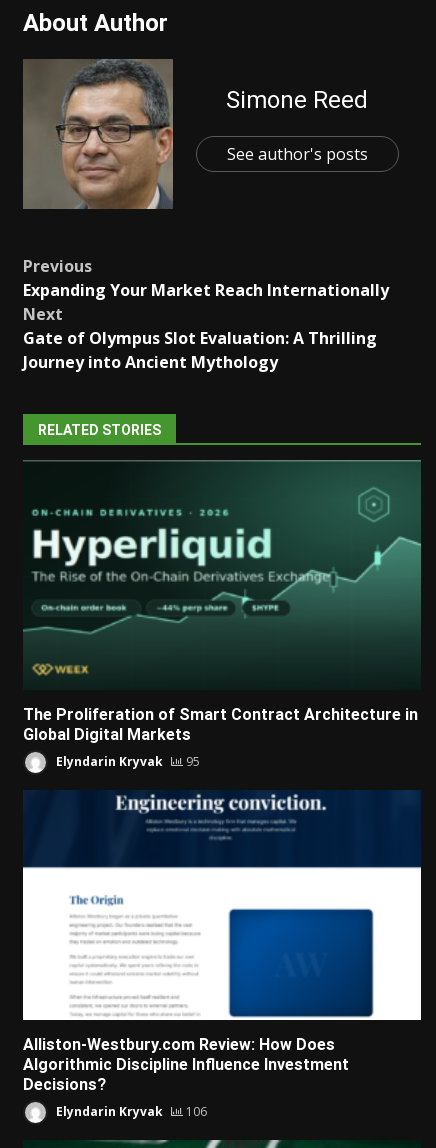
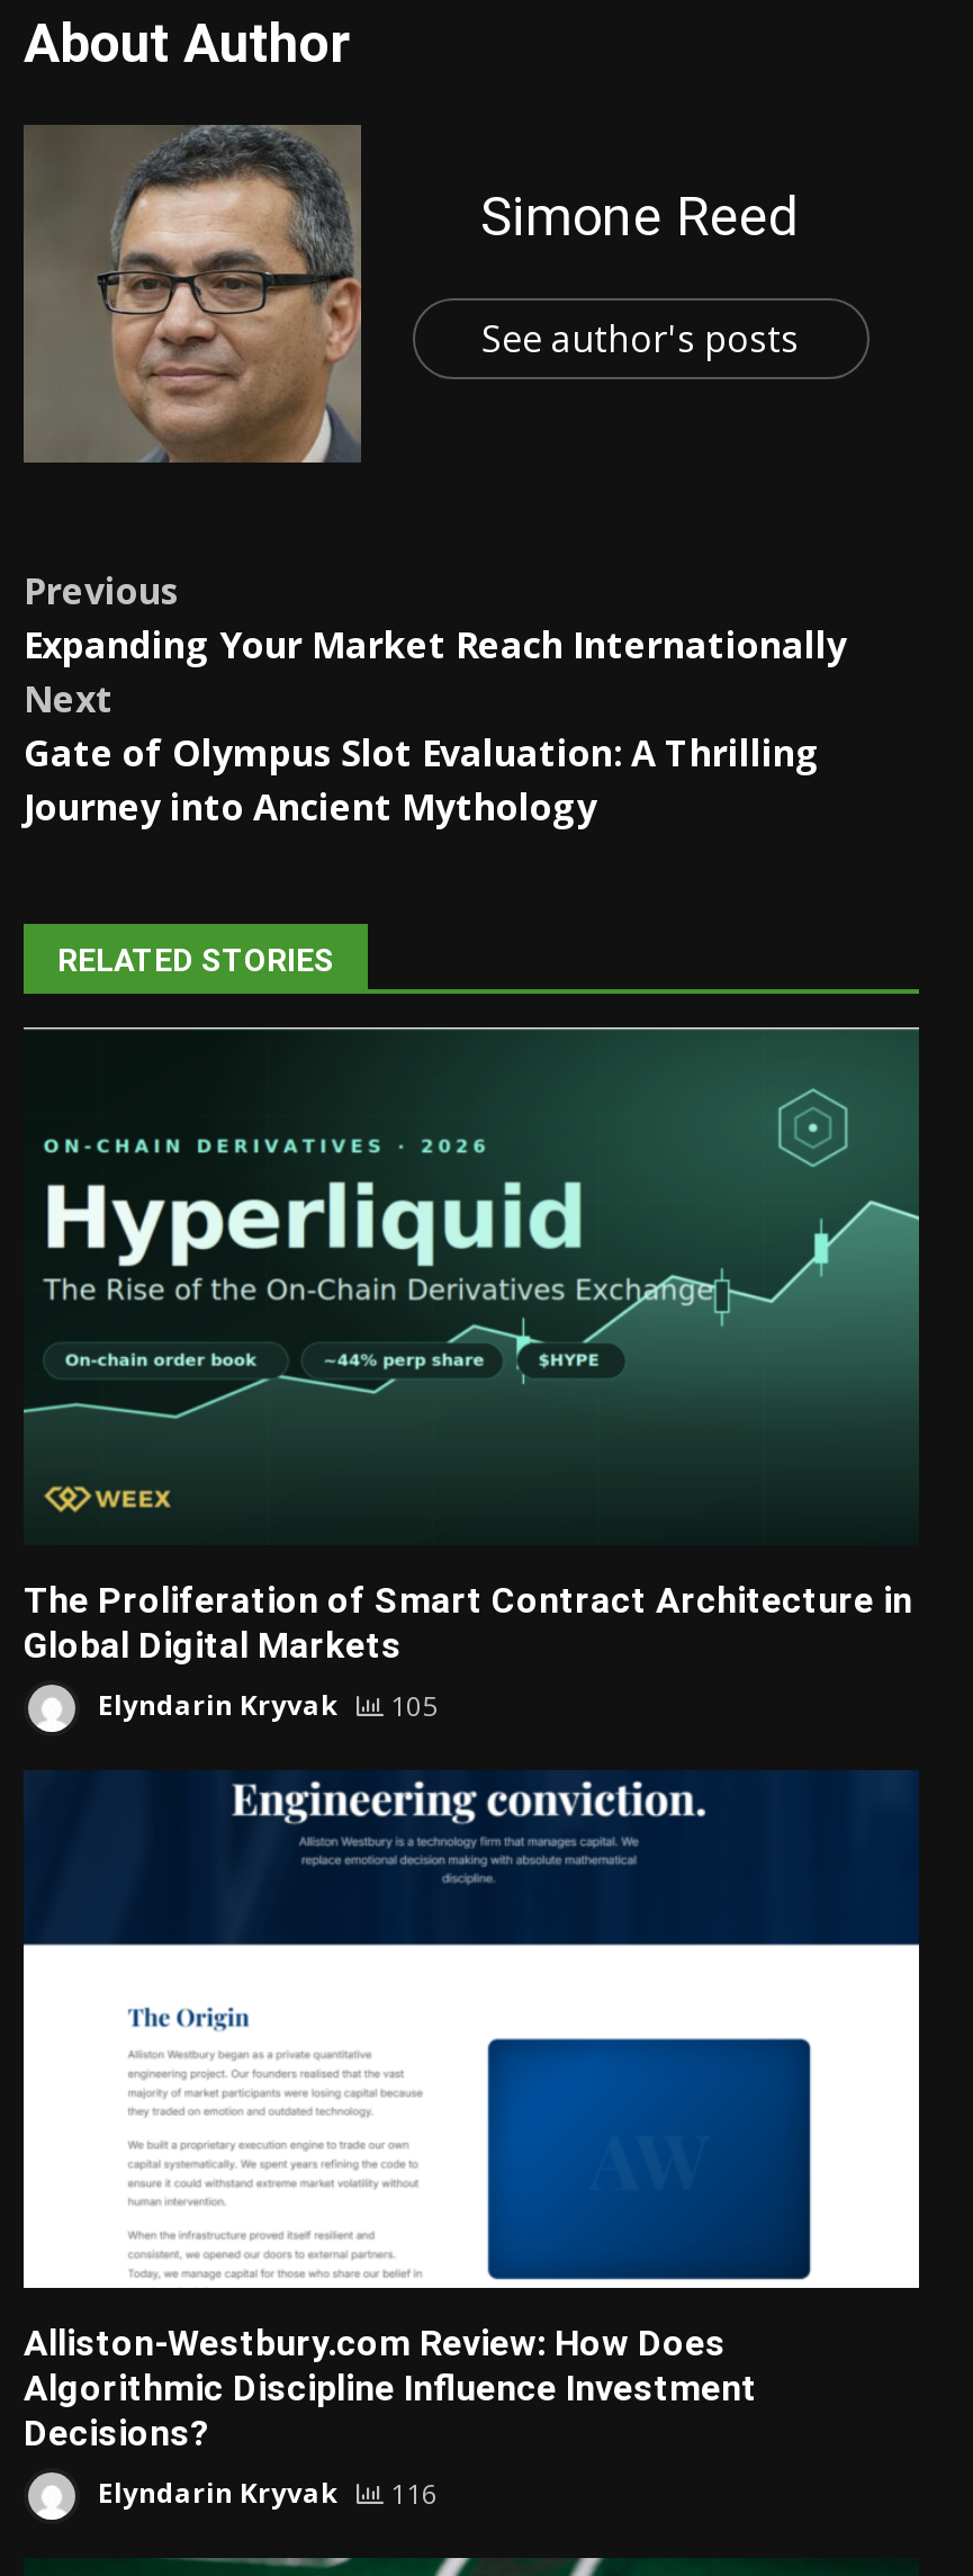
- Elyndarin Kryvak 95
+ Elyndarin Kryvak 105

- Elyndarin Kryvak 106
+ Elyndarin Kryvak 116
